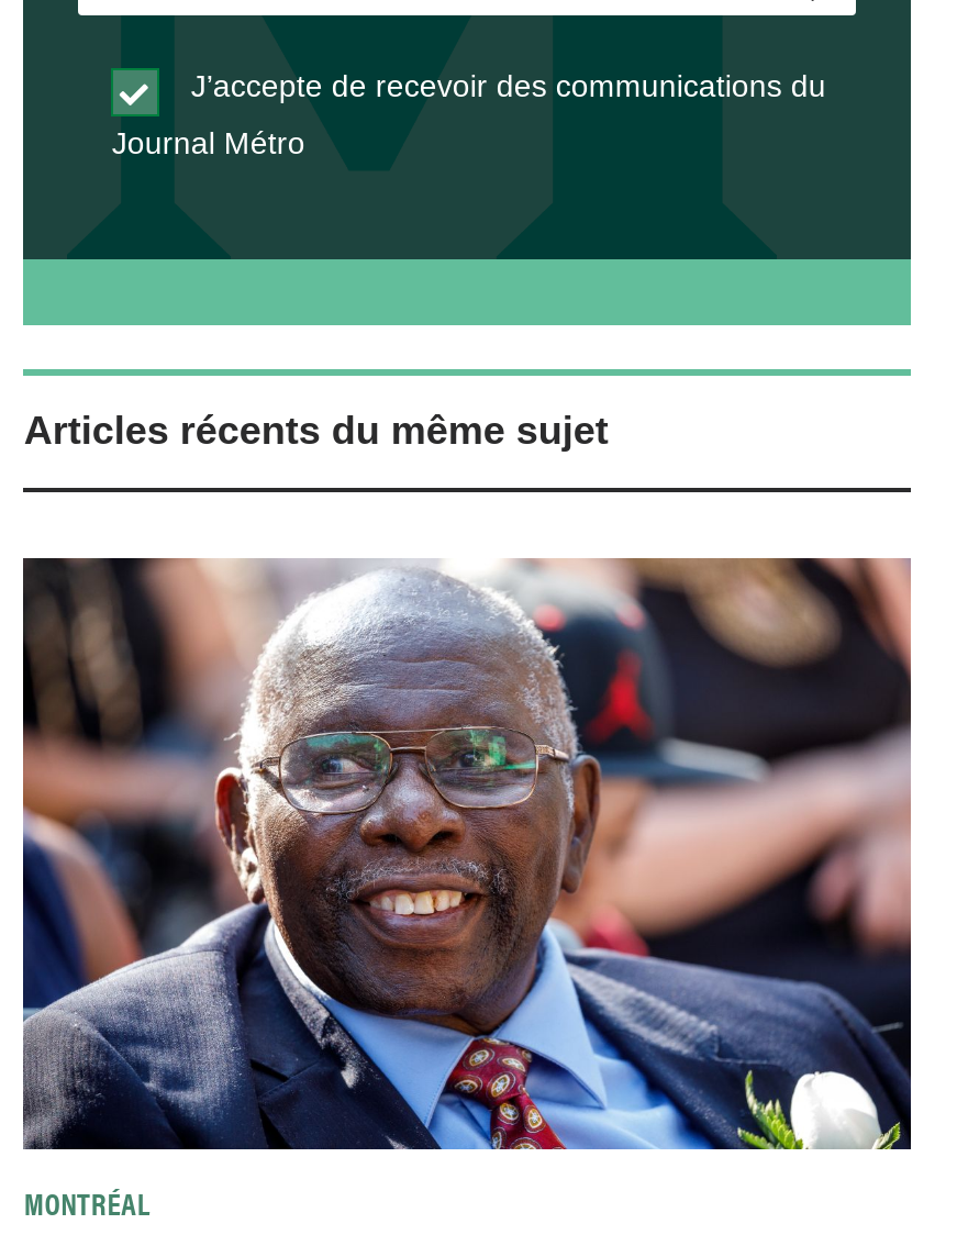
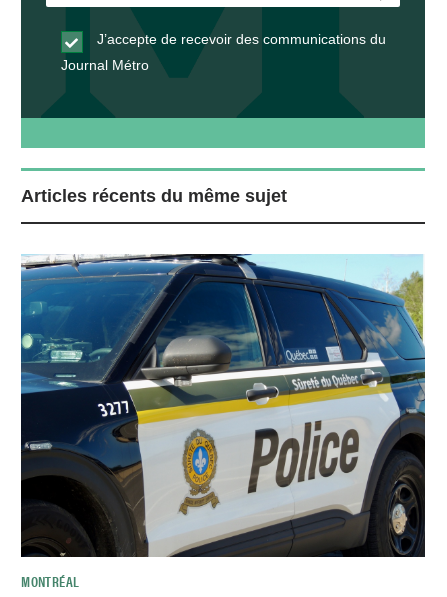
- [image]
+ [image]
